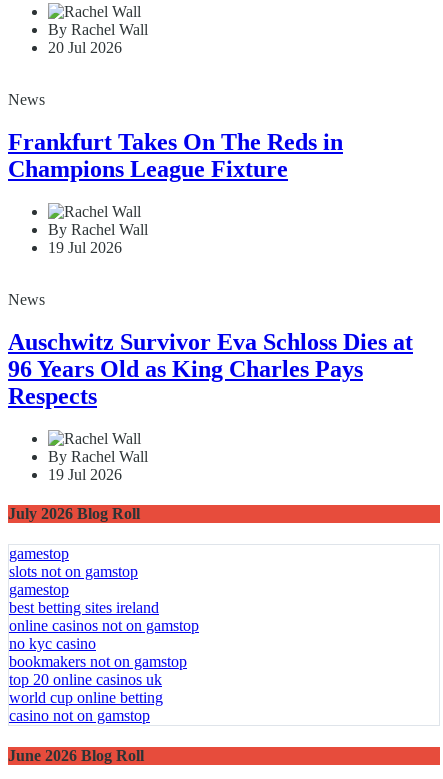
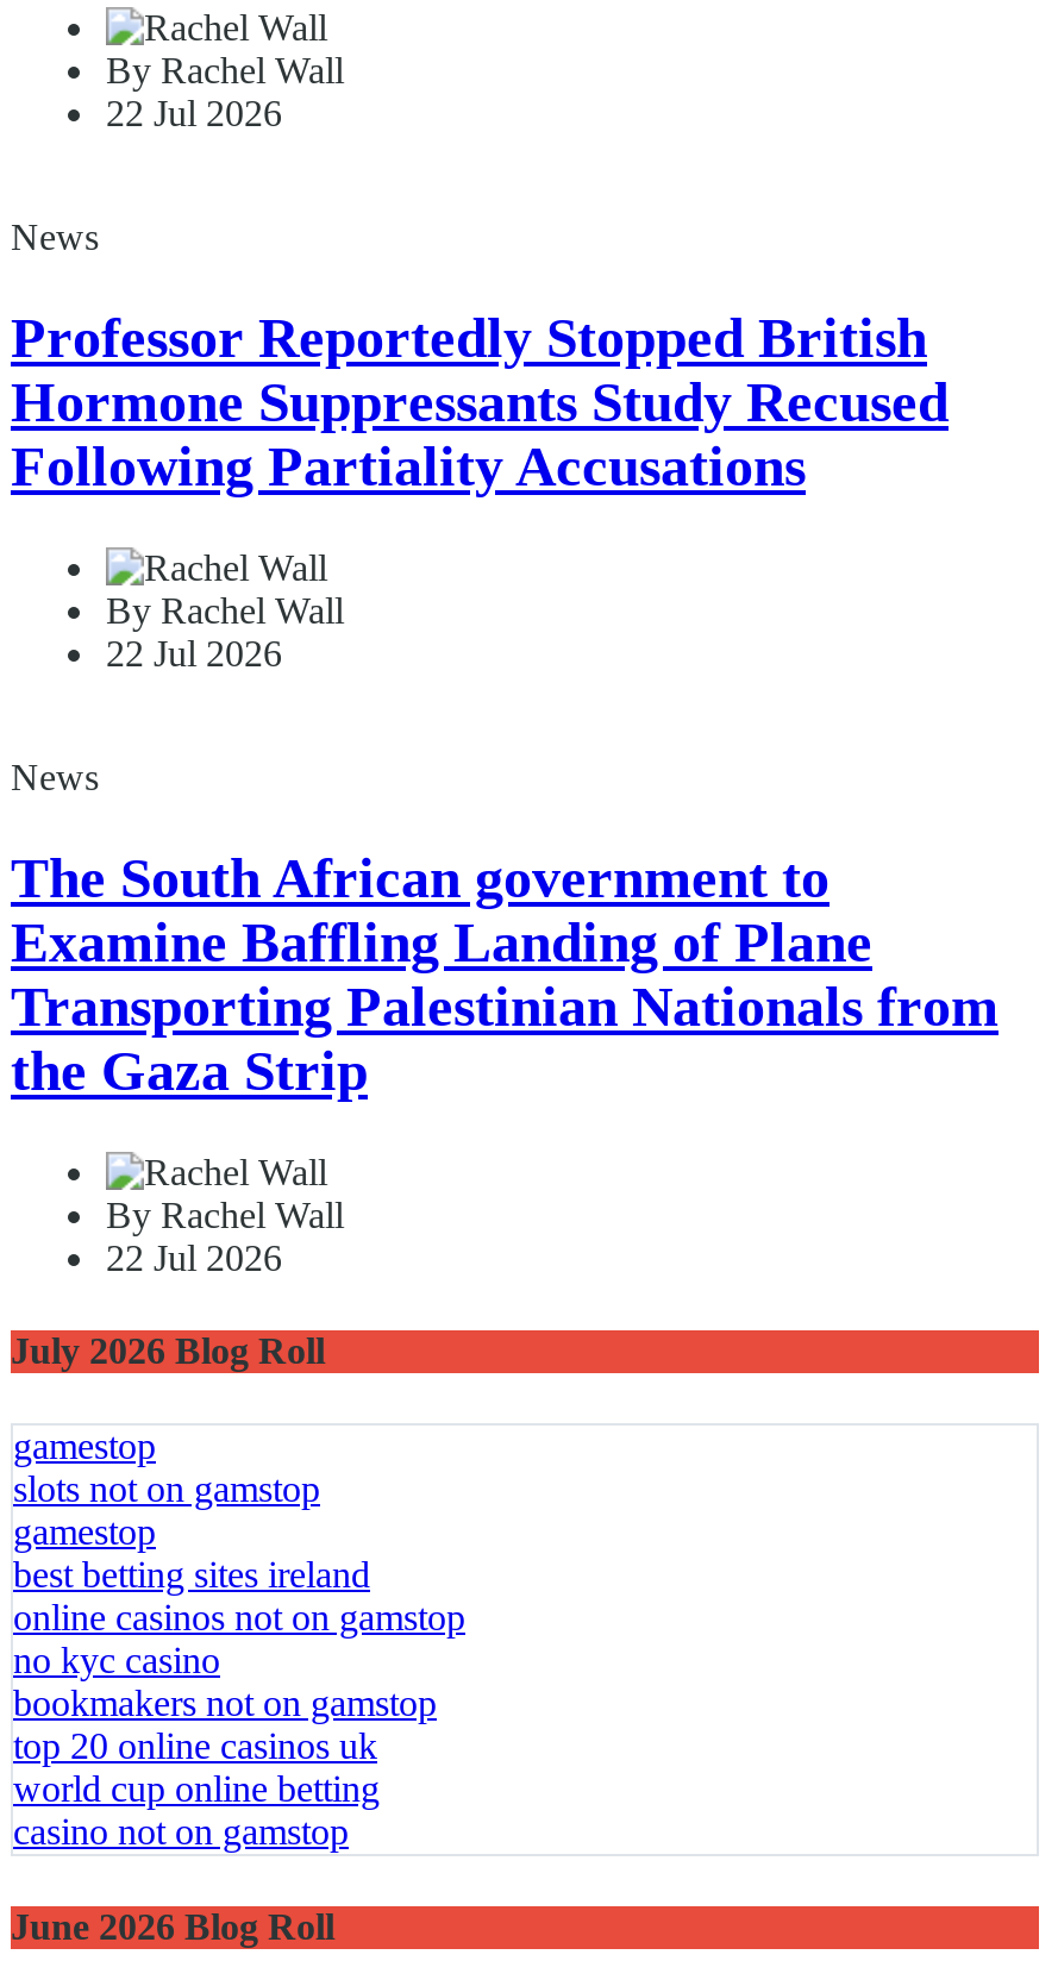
- 20 Jul 2026
+ 22 Jul 2026

- Frankfurt Takes On The Reds in
- Champions League Fixture
+ Professor Reportedly Stopped British
+ Hormone Suppressants Study Recused
+ Following Partiality Accusations

- 19 Jul 2026
+ 22 Jul 2026

- Auschwitz Survivor Eva Schloss Dies at
- 96 Years Old as King Charles Pays
- Respects
+ The South African government to
+ Examine Baffling Landing of Plane
+ Transporting Palestinian Nationals from
+ the Gaza Strip

- 19 Jul 2026
+ 22 Jul 2026
